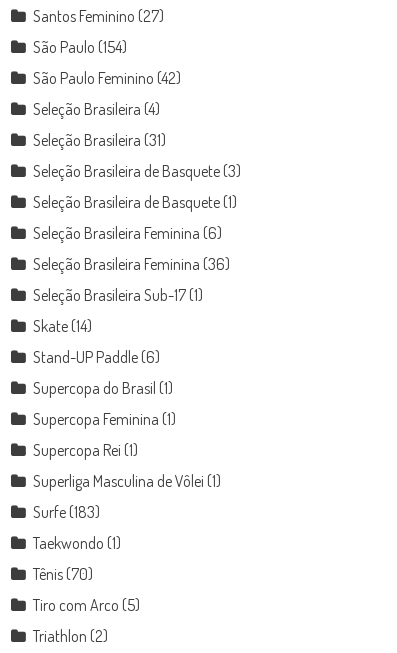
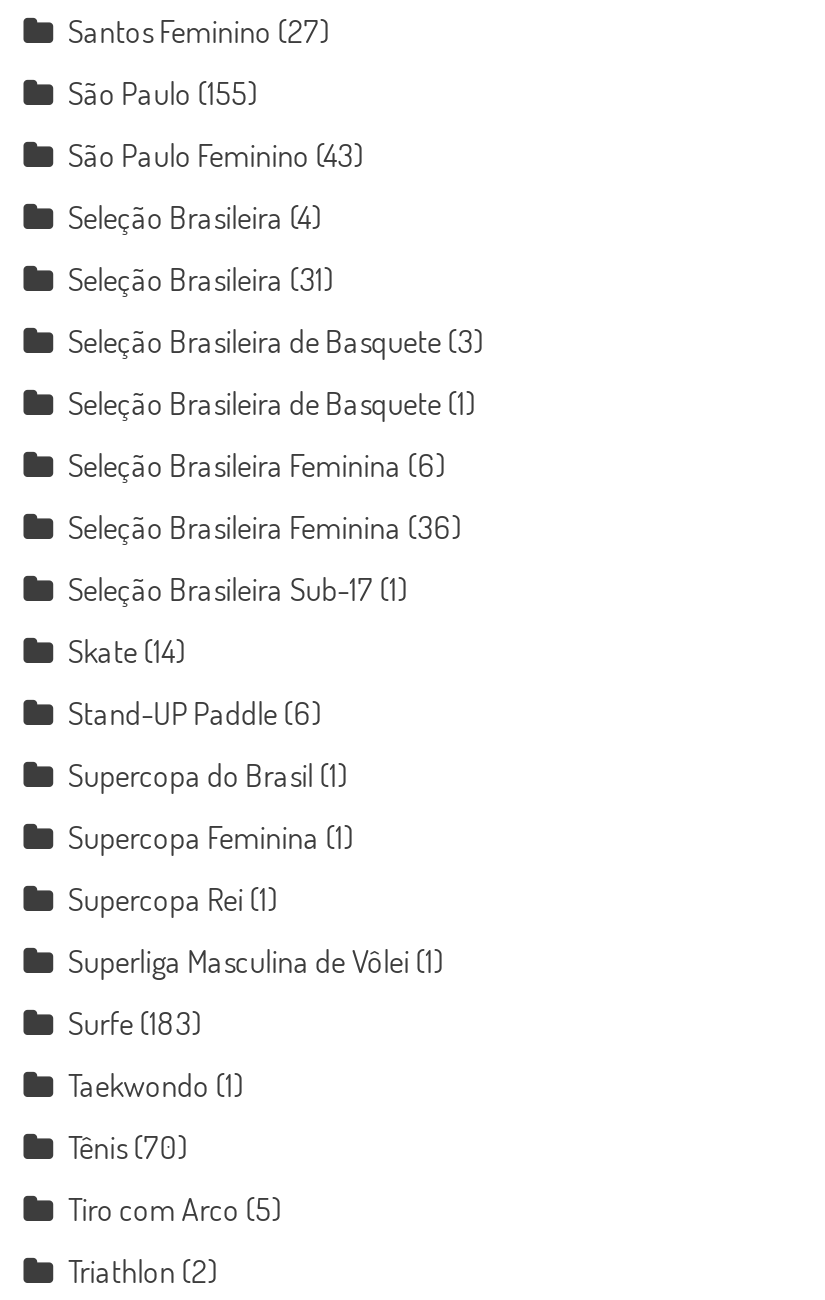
- São Paulo (154)
+ São Paulo (155)

- São Paulo Feminino (42)
+ São Paulo Feminino (43)
